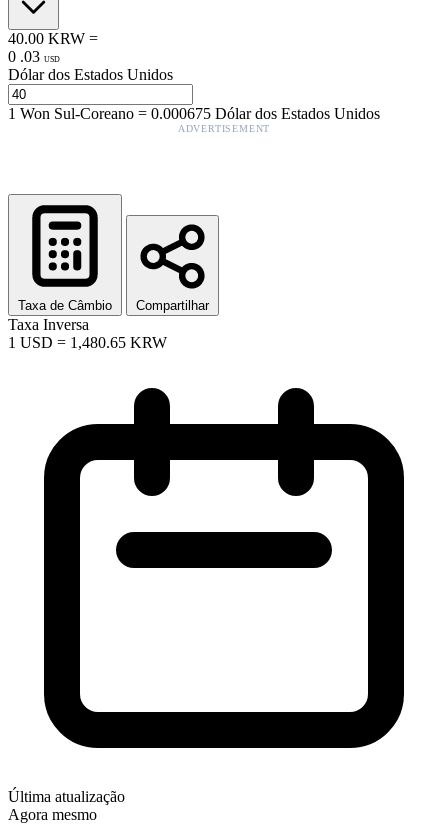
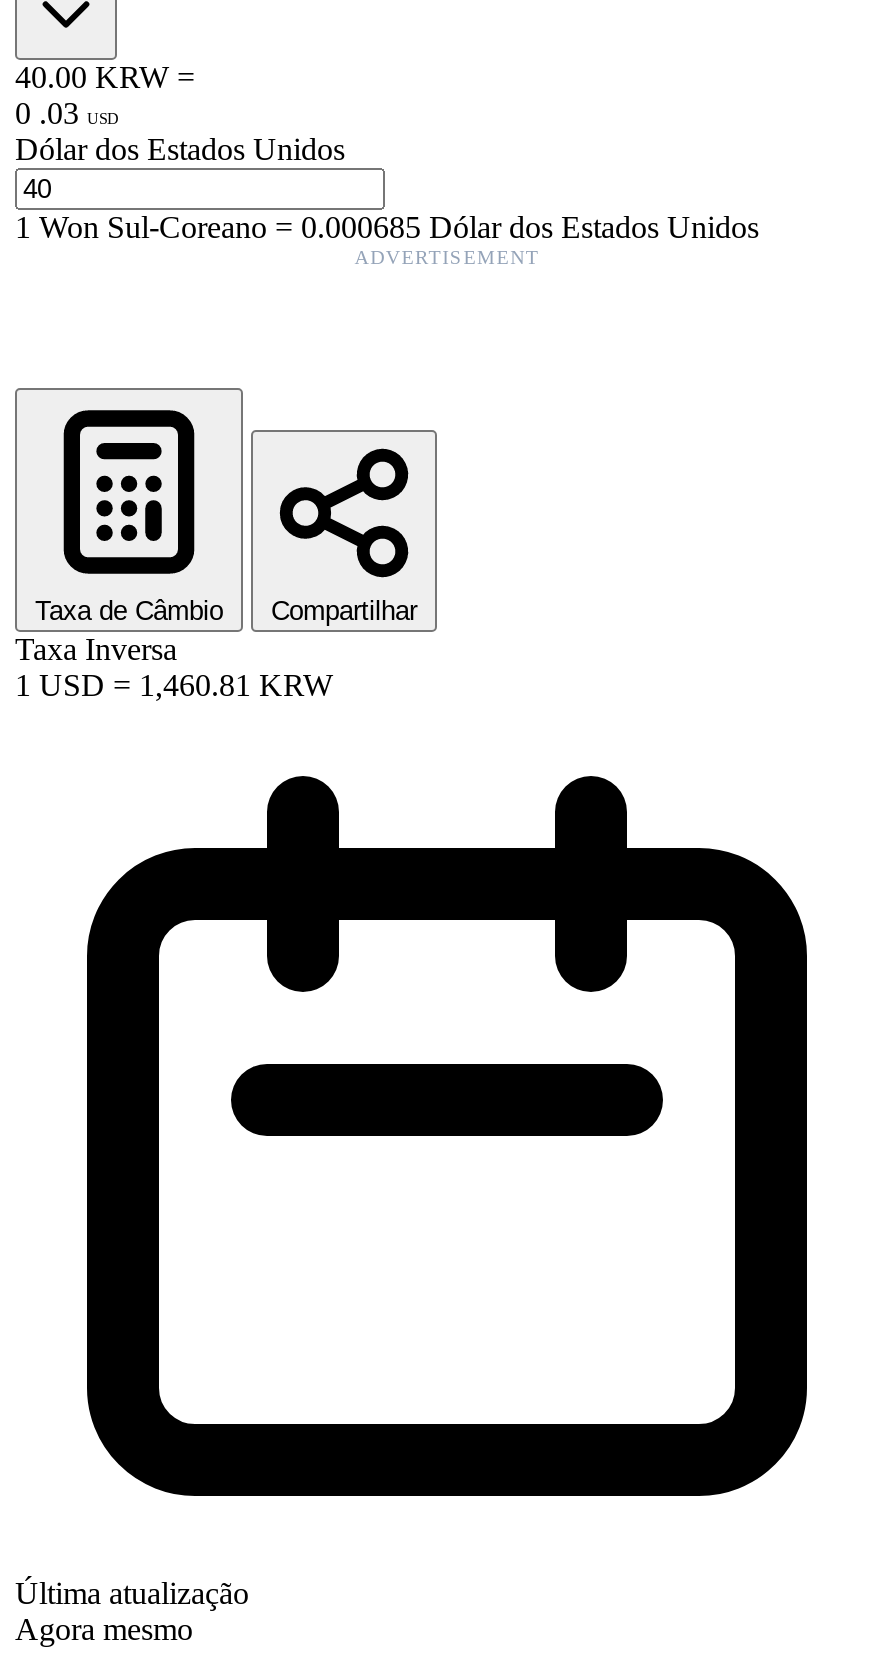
- 1Won Sul-Coreano=0.000675 Dólar dos Estados Unidos
+ 1Won Sul-Coreano=0.000685 Dólar dos Estados Unidos

- 1 USD = 1,480.65 KRW
+ 1 USD = 1,460.81 KRW
